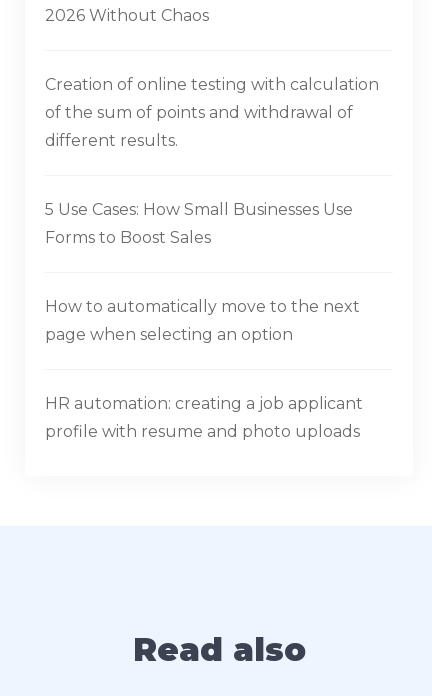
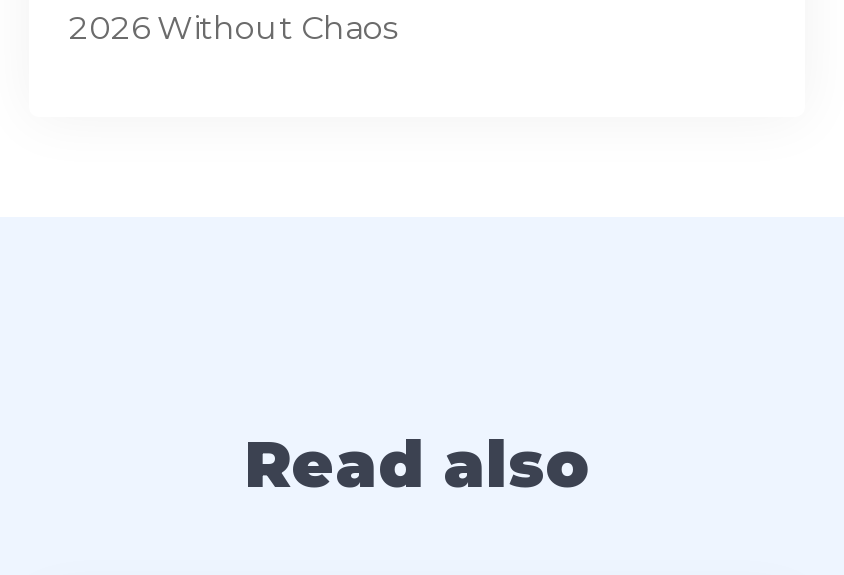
- Creation of online testing with calculation
- of the sum of points and withdrawal of
- different results.

- 5 Use Cases: How Small Businesses Use
- Forms to Boost Sales

- How to automatically move to the next
- page when selecting an option

- HR automation: creating a job applicant
- profile with resume and photo uploads
